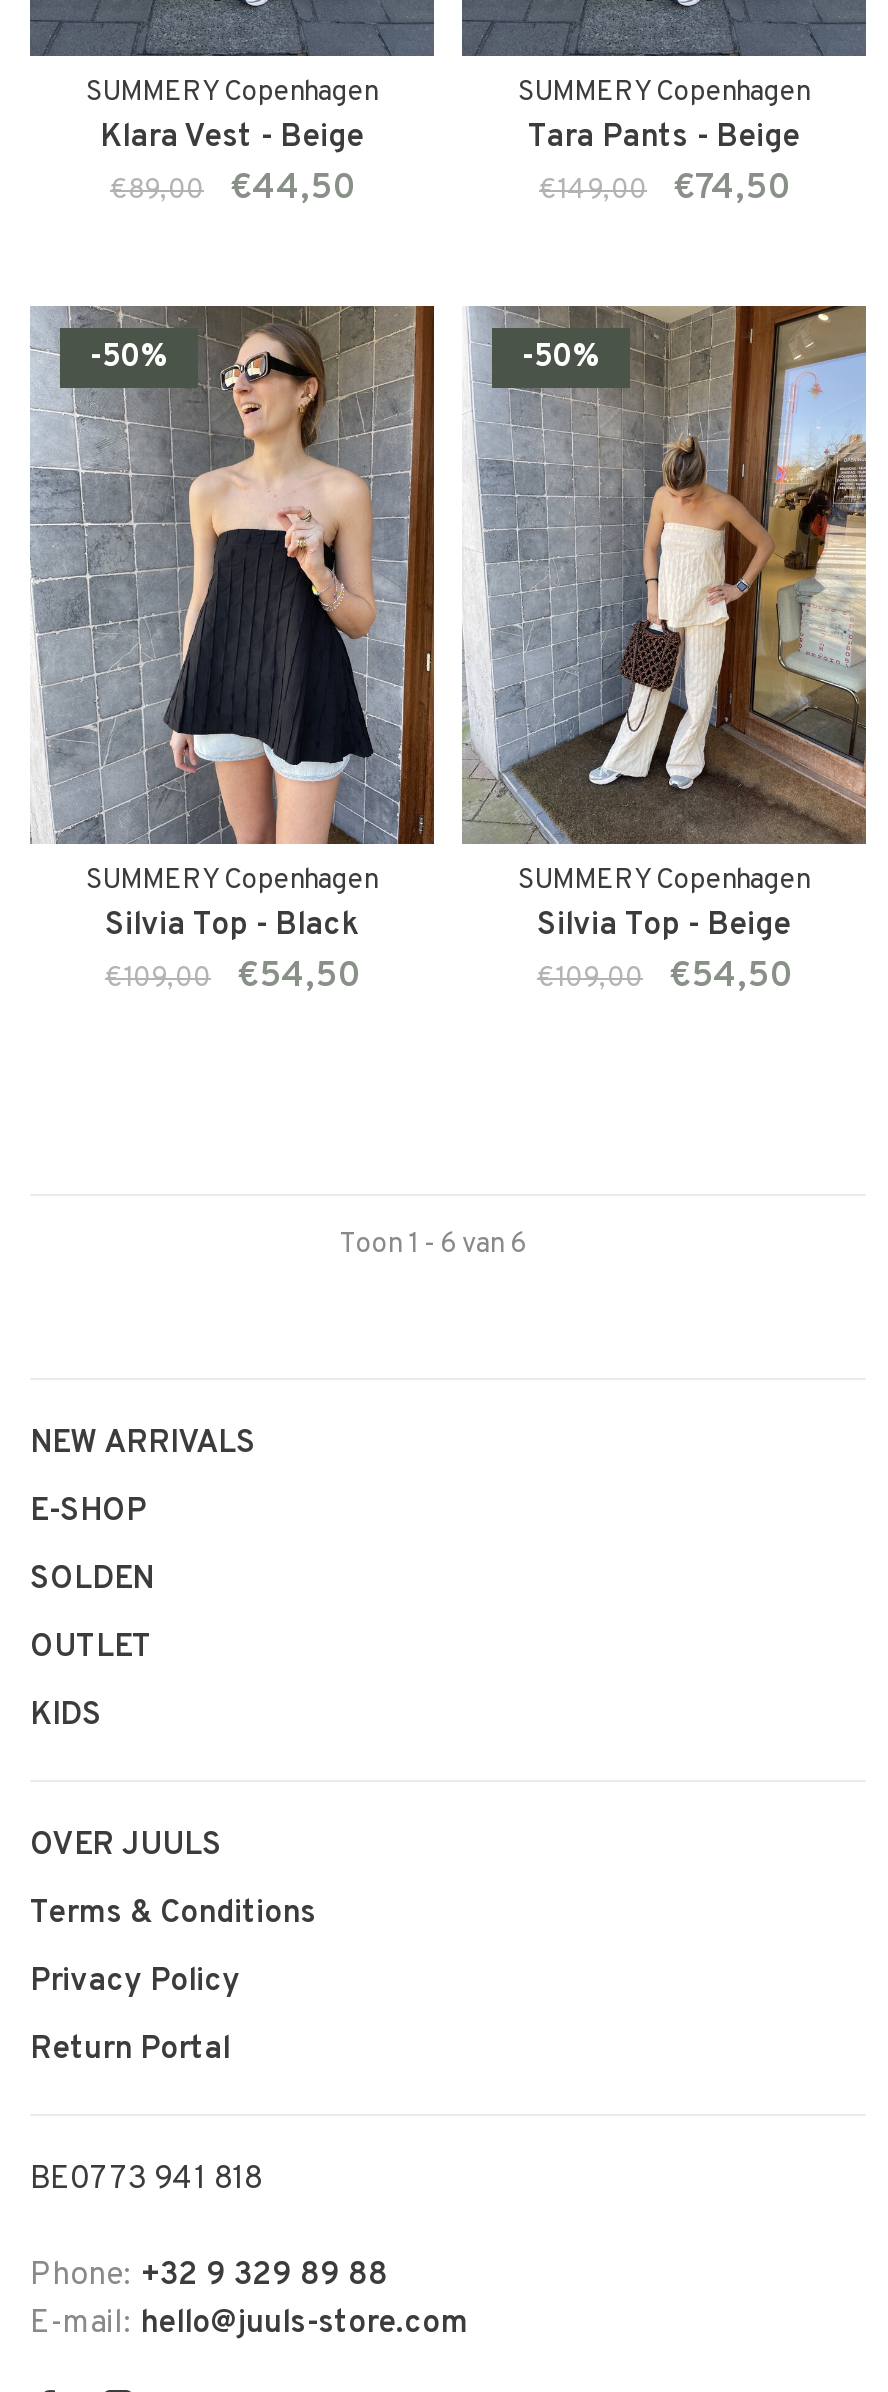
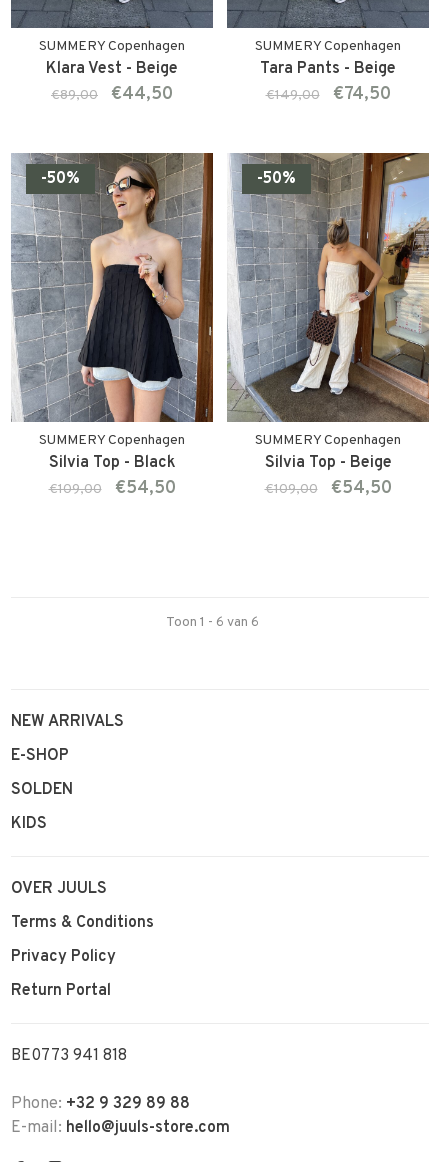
- OUTLET
